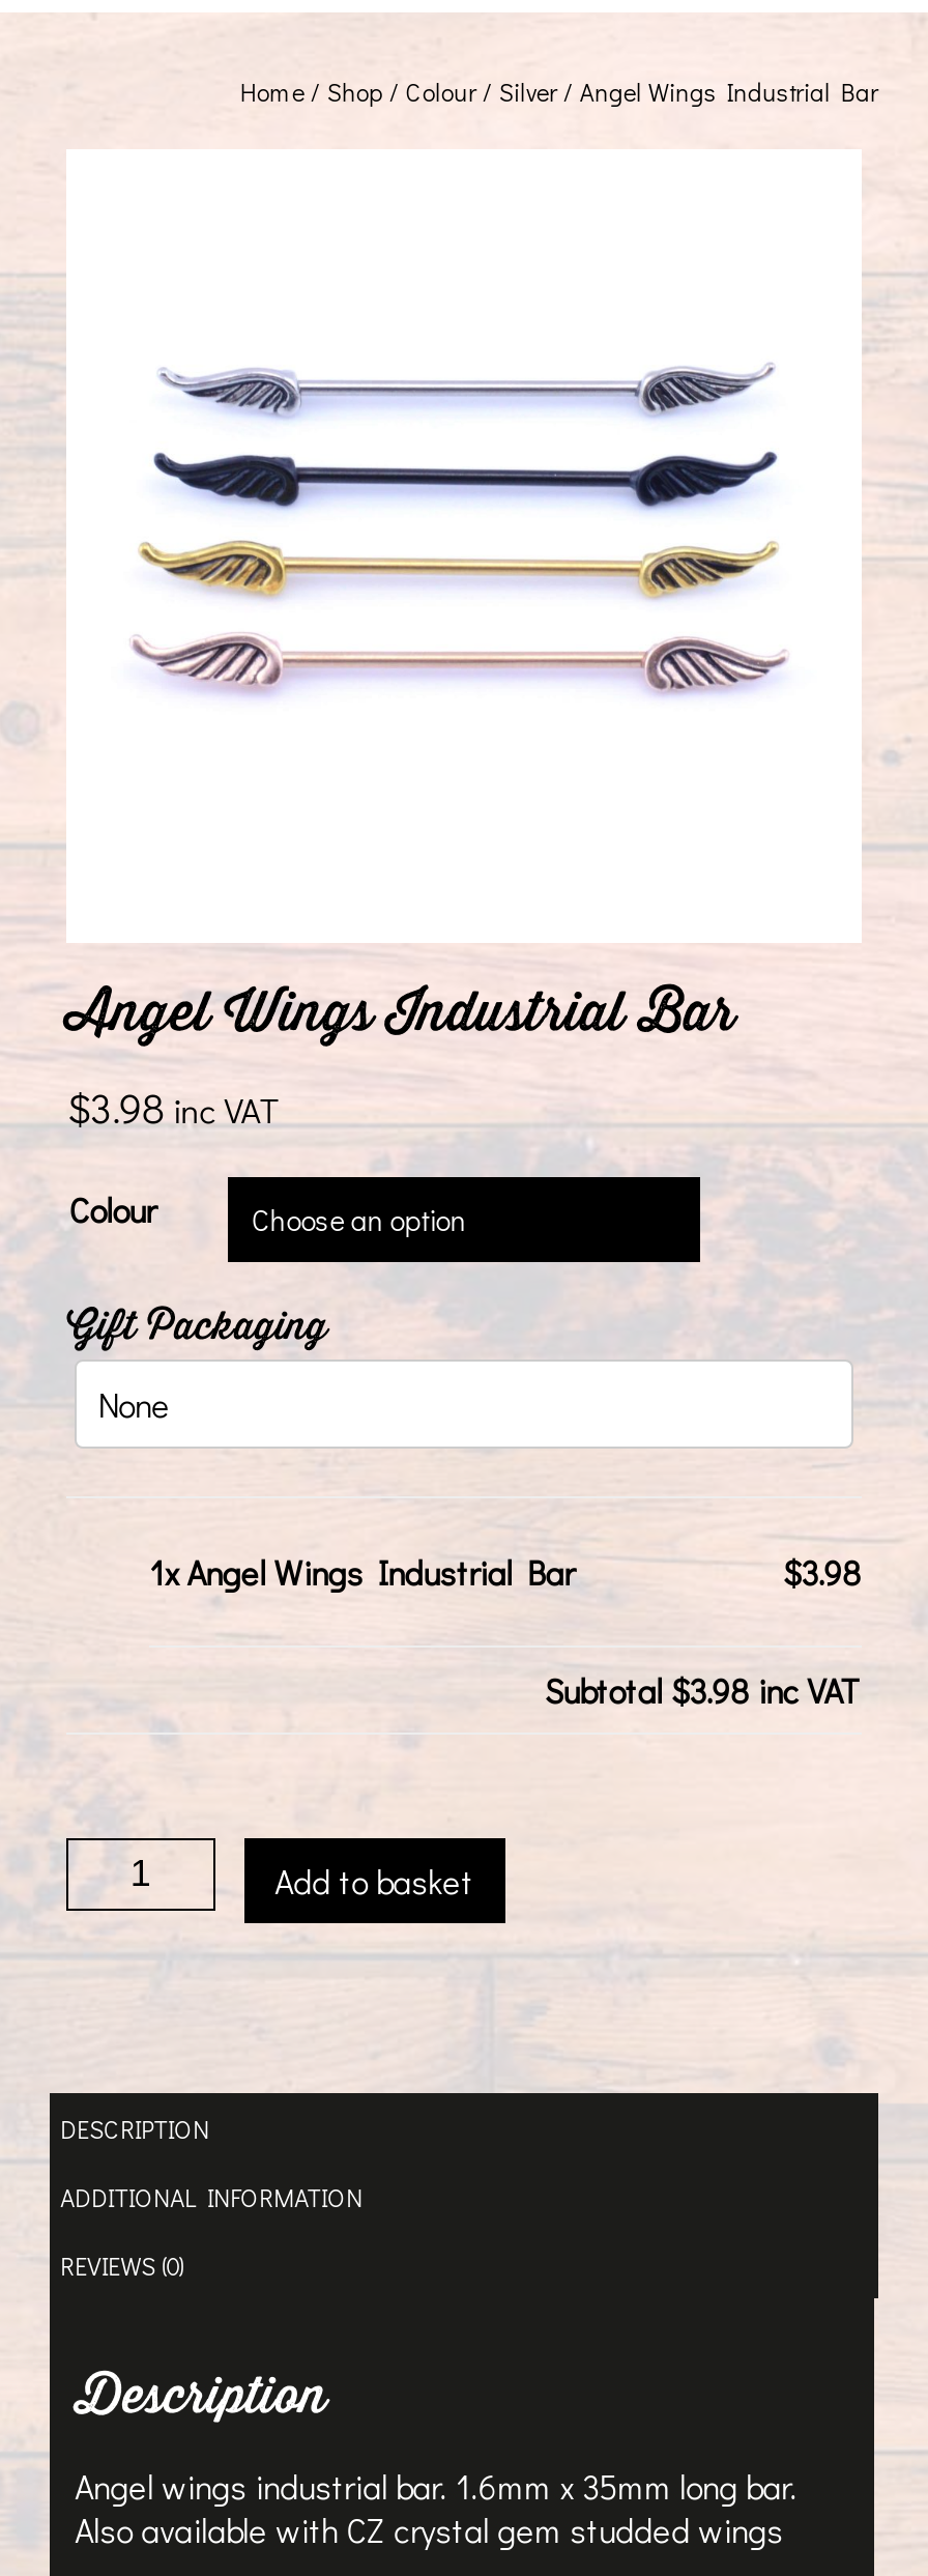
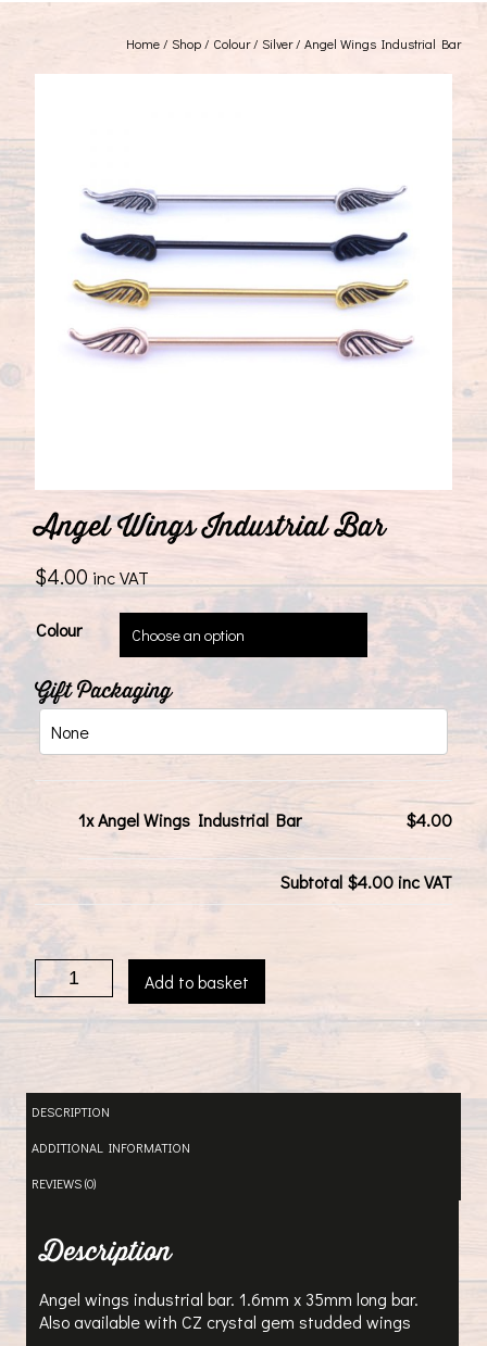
- $3.98 inc VAT
+ $4.00 inc VAT

- $3.98
+ $4.00

- Subtotal $3.98 inc VAT
+ Subtotal $4.00 inc VAT
